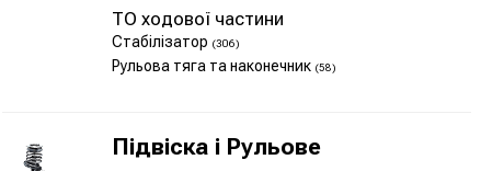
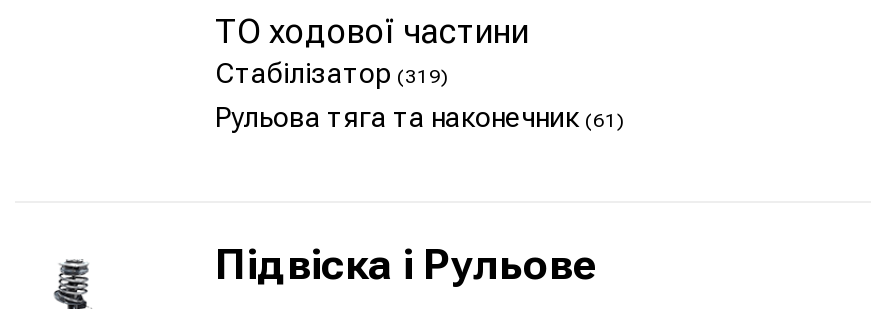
- Стабілізатор (306)
+ Стабілізатор (319)

- Рульова тяга та наконечник (58)
+ Рульова тяга та наконечник (61)
